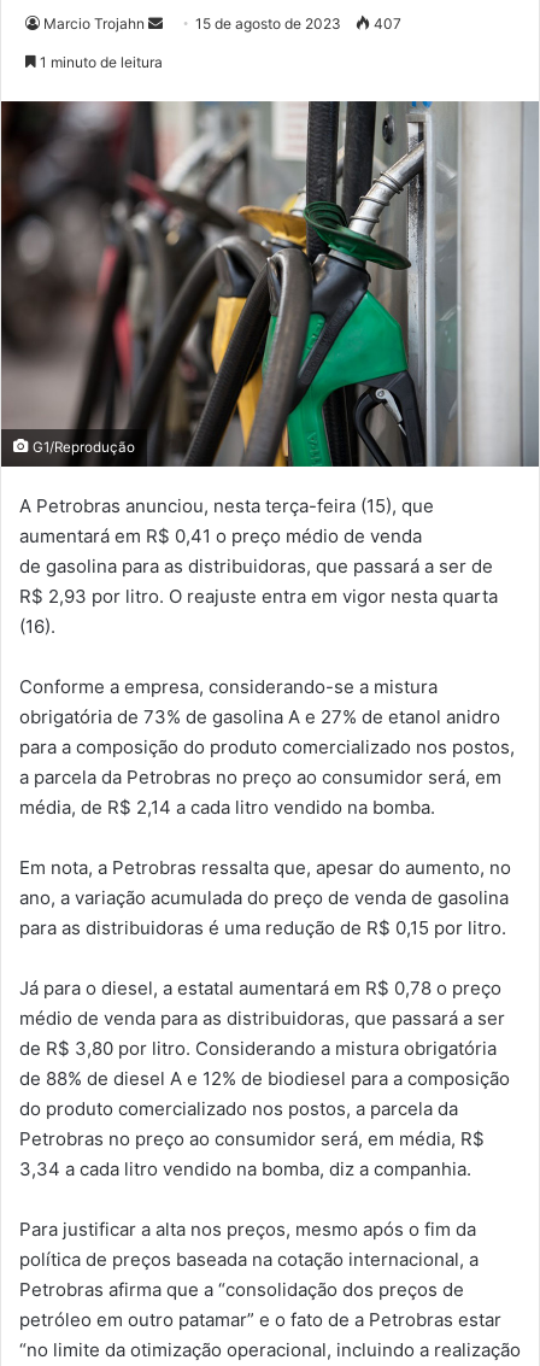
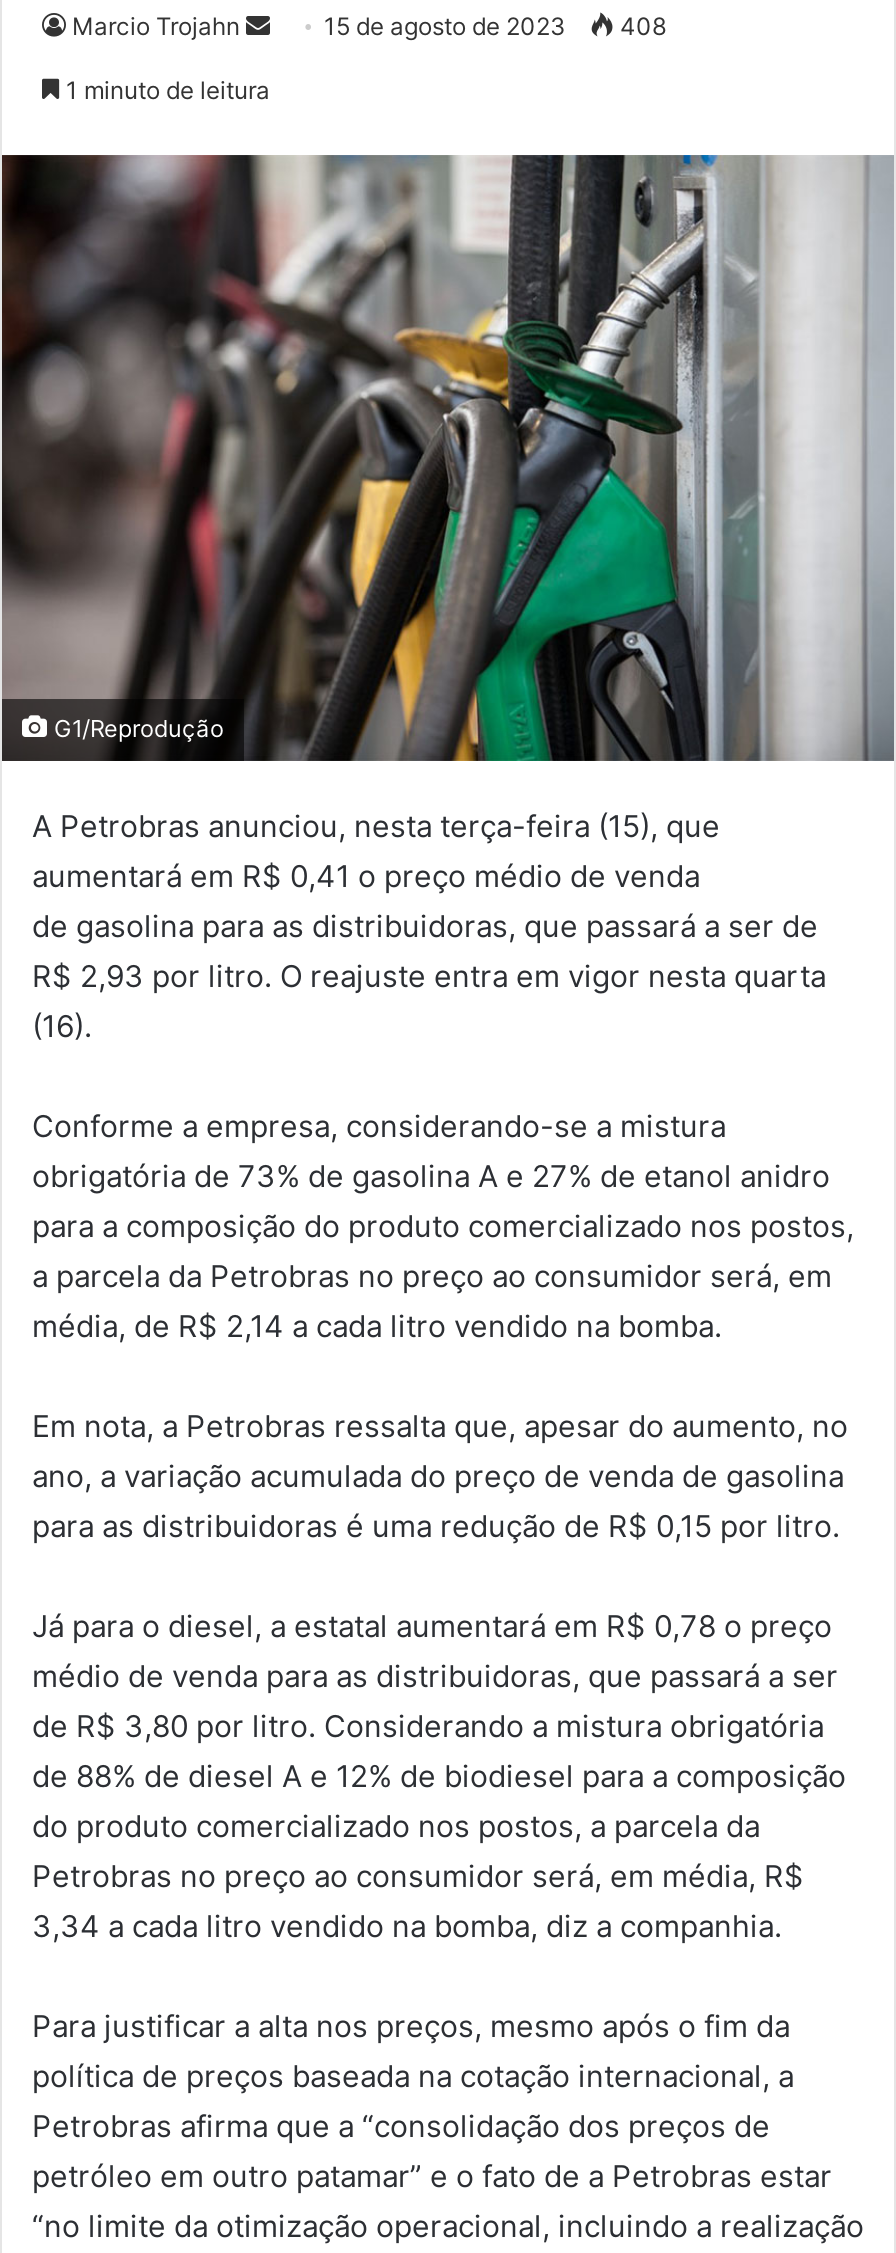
- 407
+ 408
